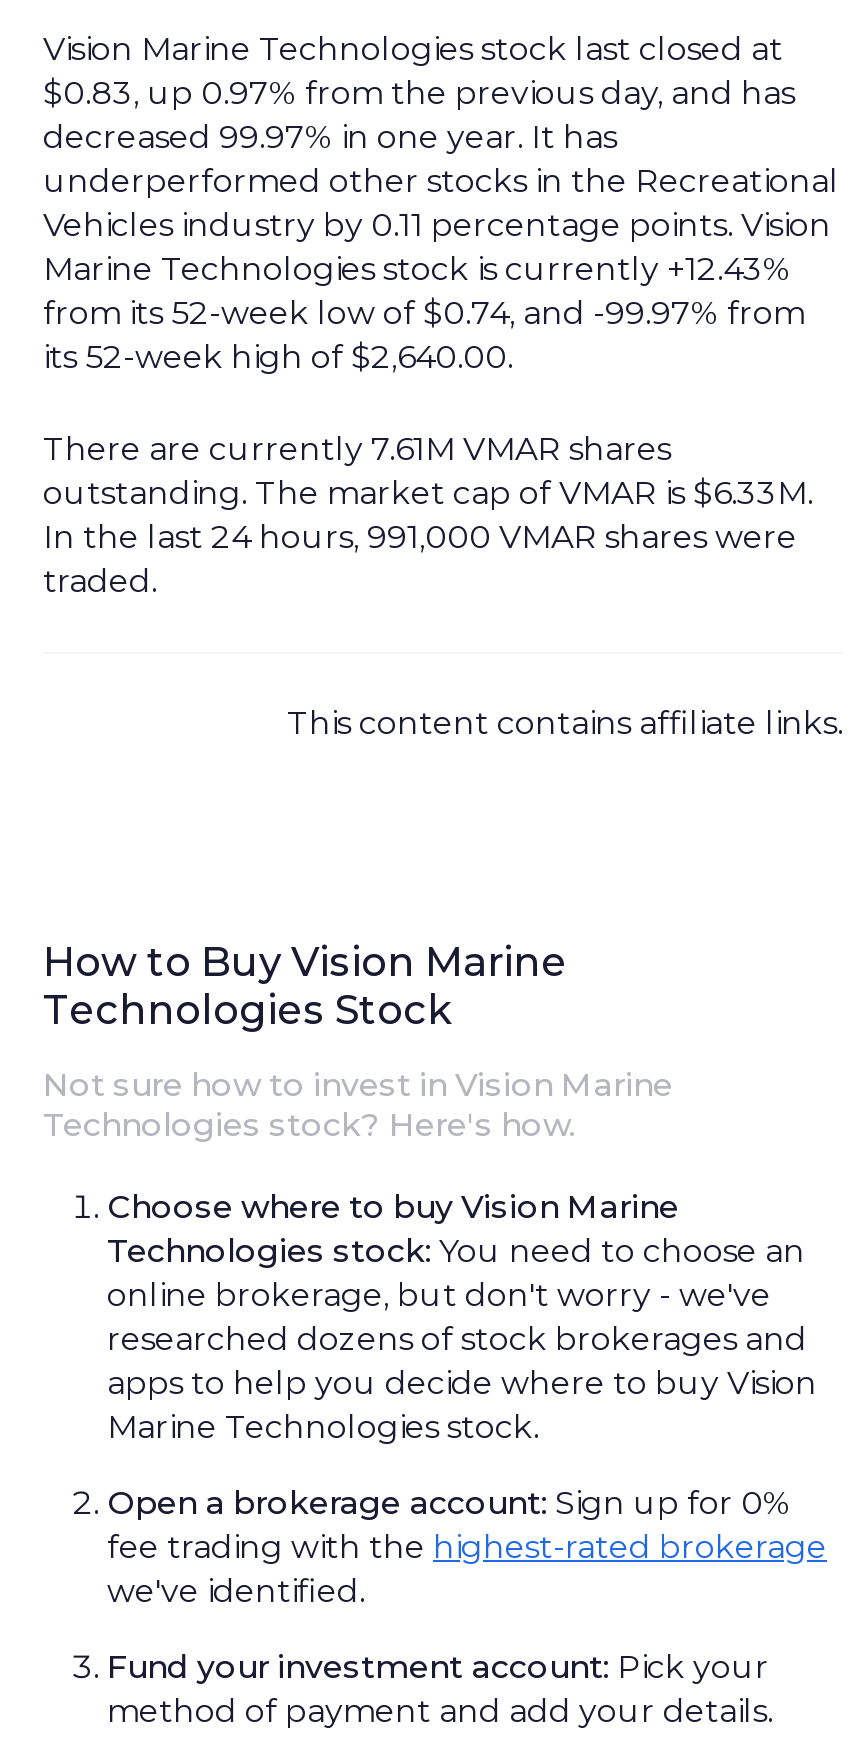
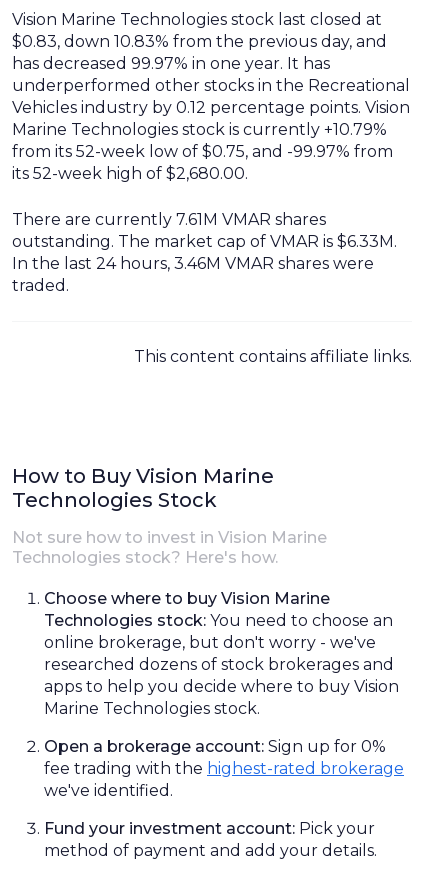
- $0.83, up 0.97% from the previous day, and has
- decreased 99.97% in one year. It has
+ $0.83, down 10.83% from the previous day, and
+ has decreased 99.97% in one year. It has

- Vehicles industry by 0.11 percentage points. Vision
+ Vehicles industry by 0.12 percentage points. Vision

- Marine Technologies stock is currently +12.43%
+ Marine Technologies stock is currently +10.79%

- from its 52-week low of $0.74, and -99.97% from
+ from its 52-week low of $0.75, and -99.97% from

- its 52-week high of $2,640.00.
+ its 52-week high of $2,680.00.

- In the last 24 hours, 991,000 VMAR shares were
+ In the last 24 hours, 3.46M VMAR shares were
